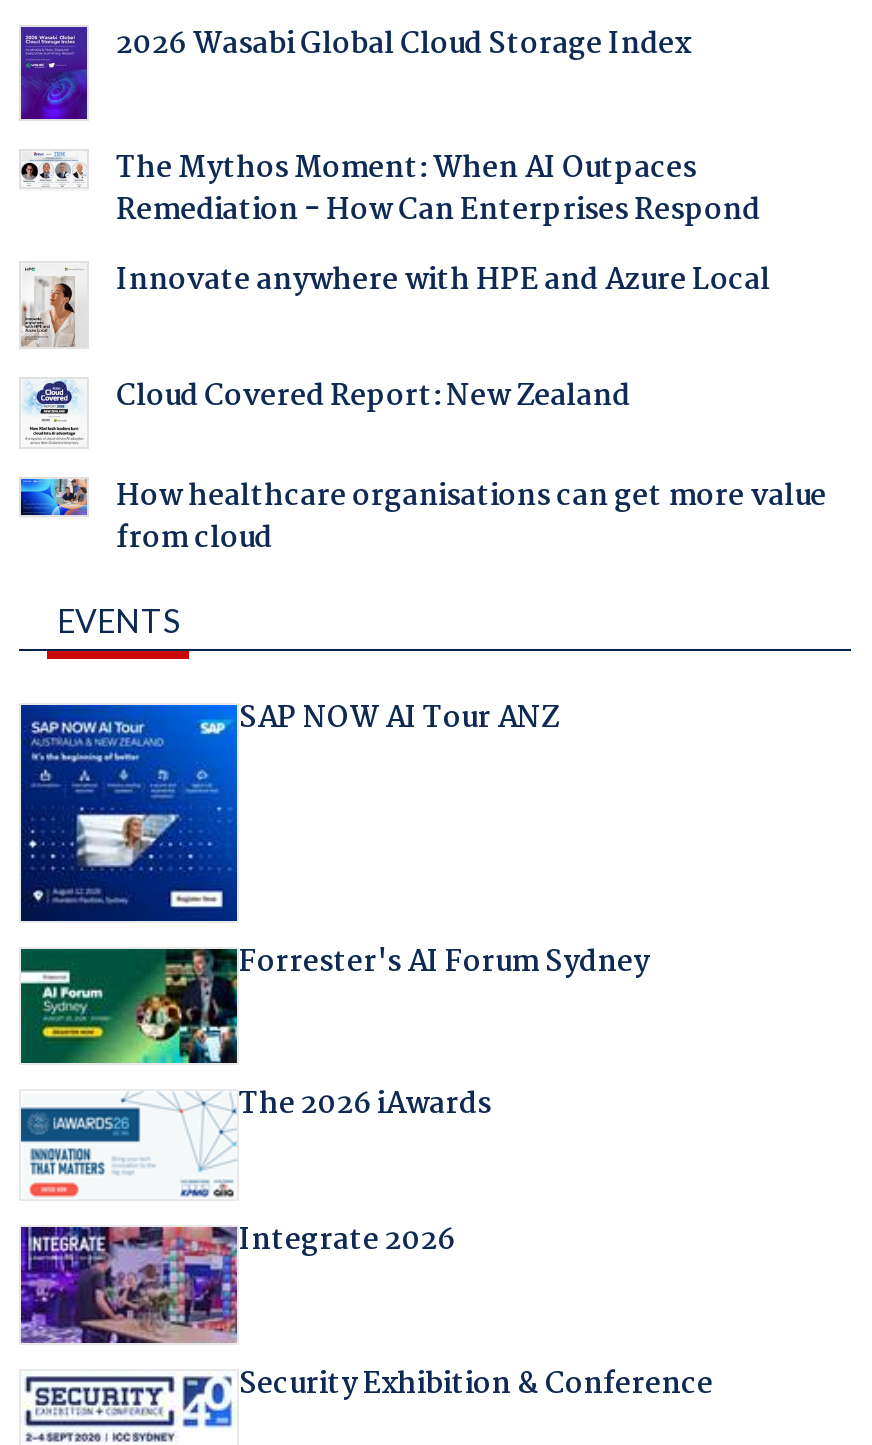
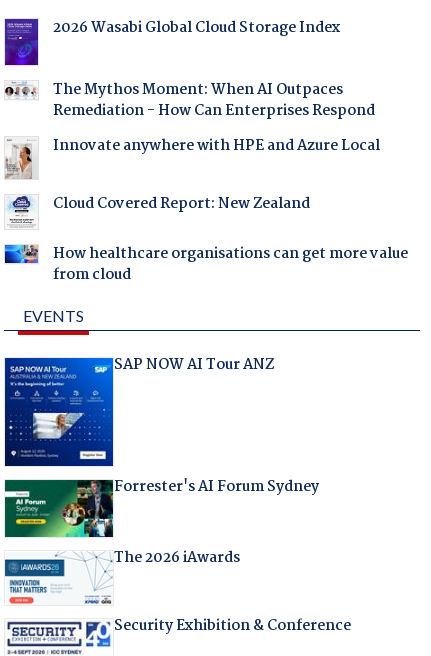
- [image]
- Integrate 2026
